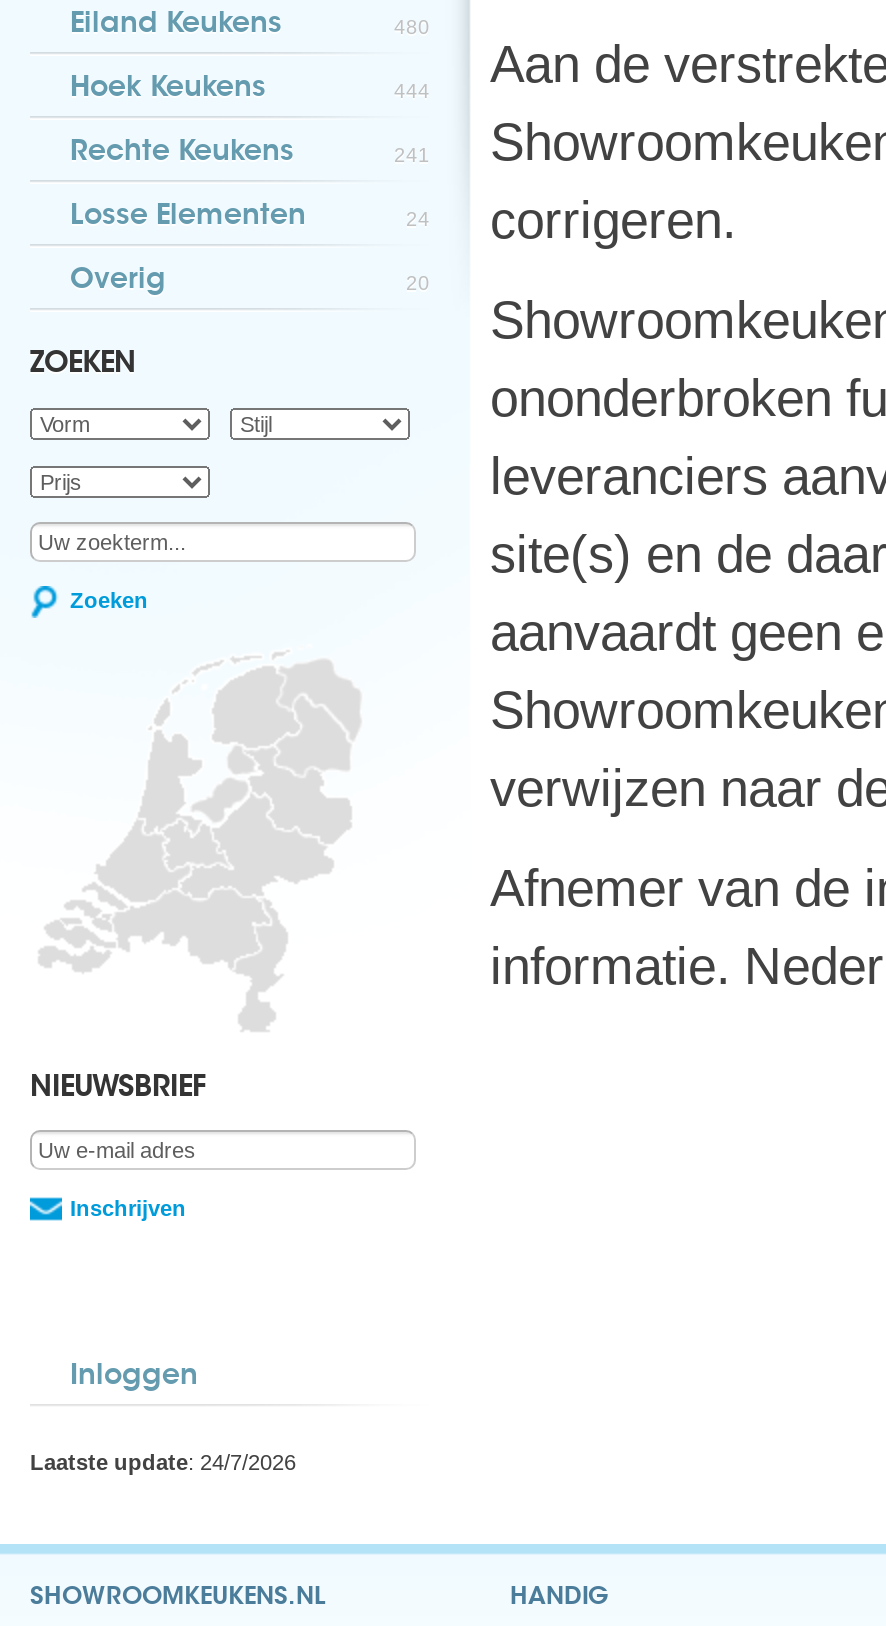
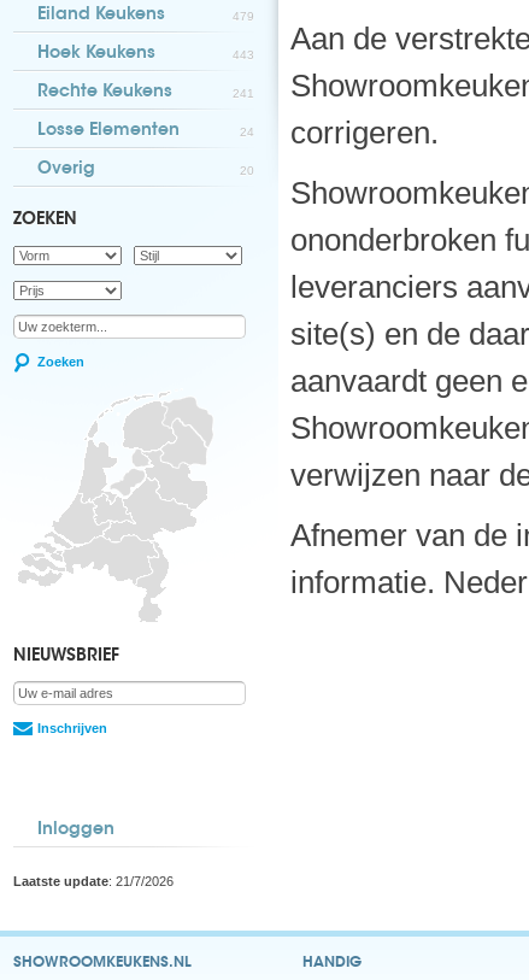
- 480
+ 479

- 444
+ 443

- Laatste update: 24/7/2026
+ Laatste update: 21/7/2026
